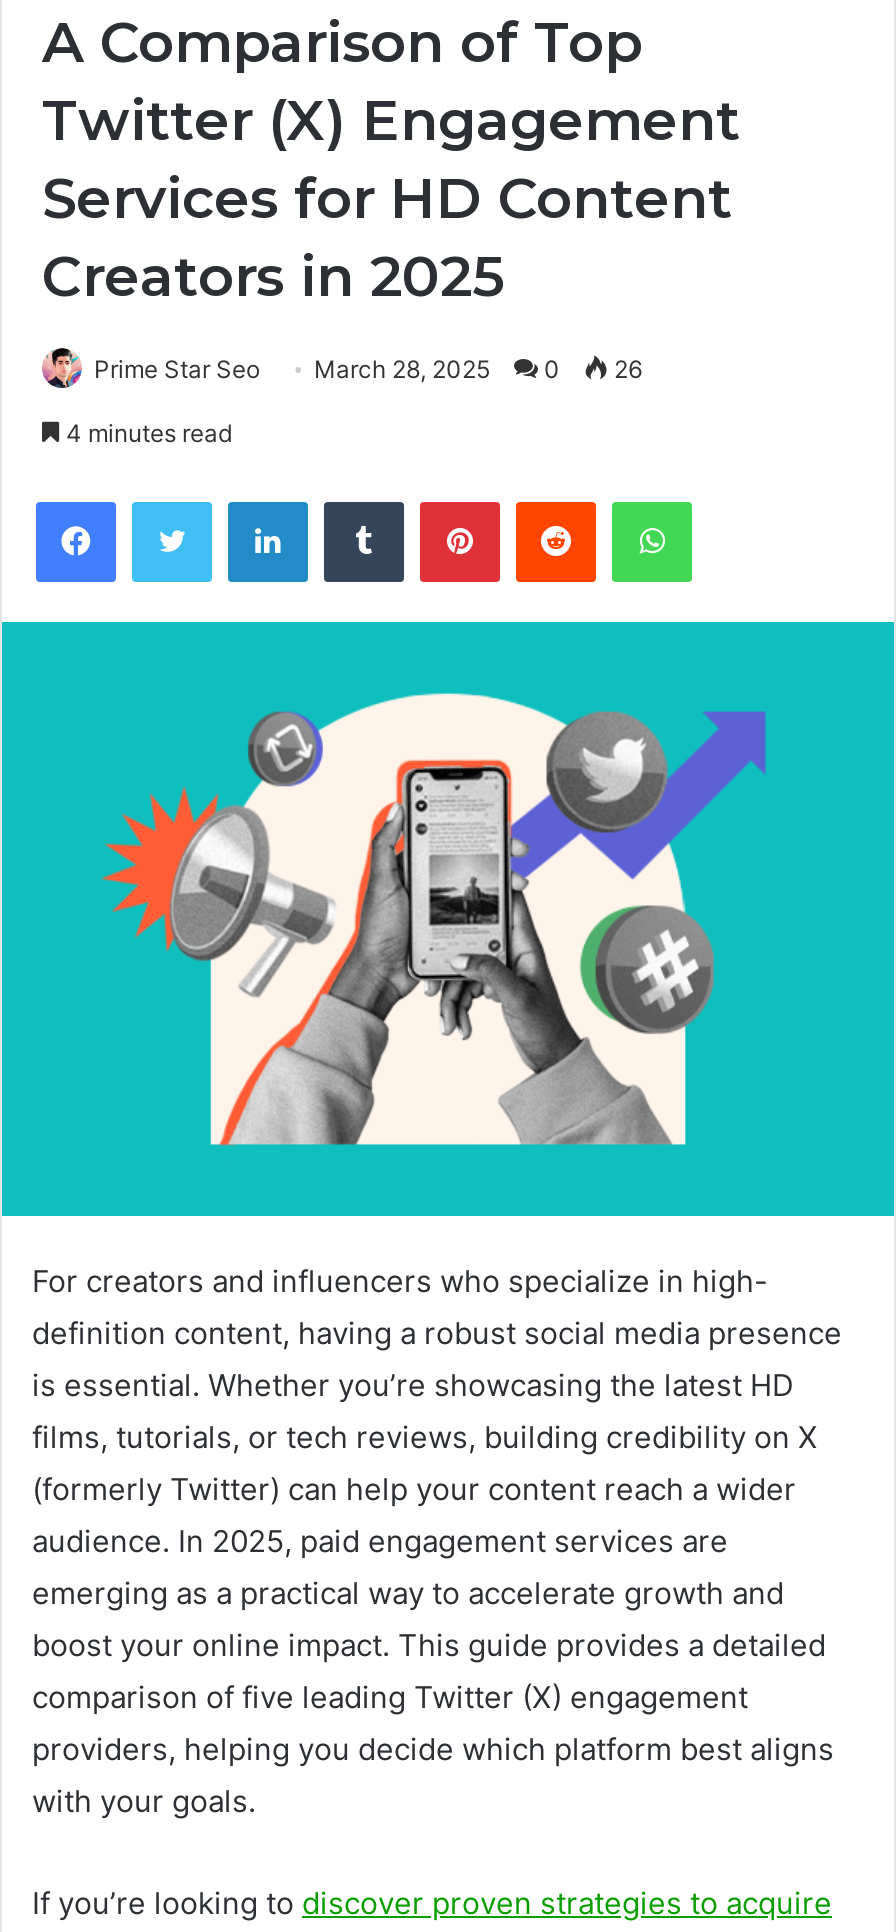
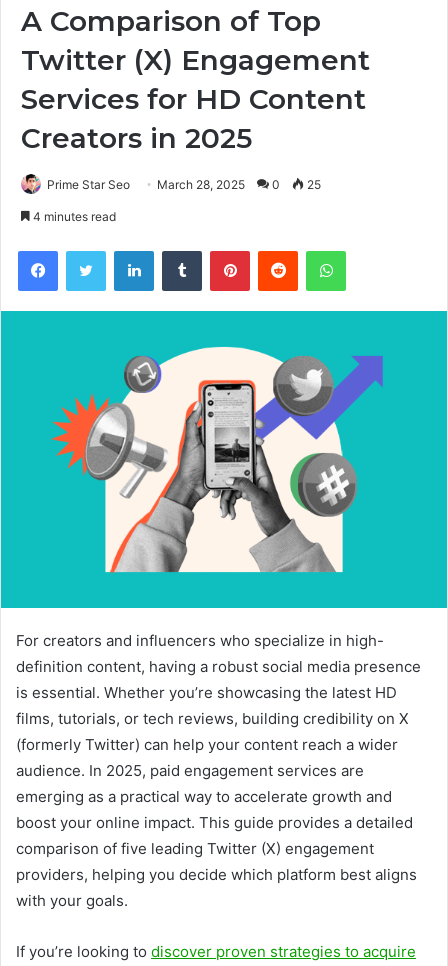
- Prime Star Seo March 28, 2025 0 26
+ Prime Star Seo March 28, 2025 0 25
